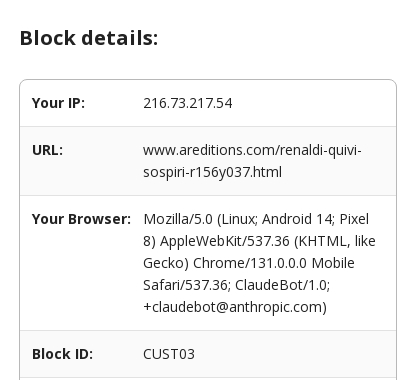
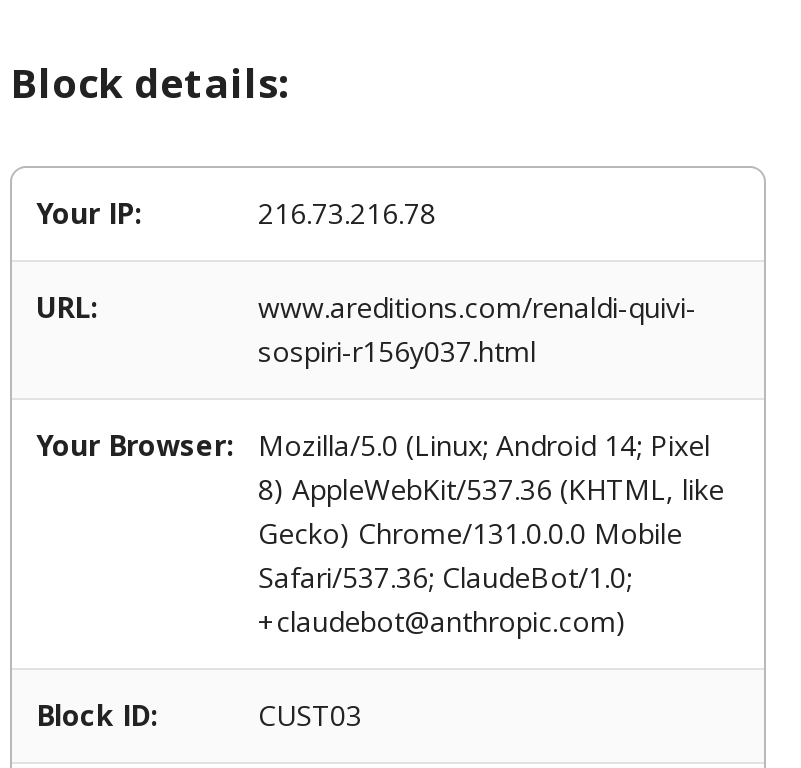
- 216.73.217.54
+ 216.73.216.78
